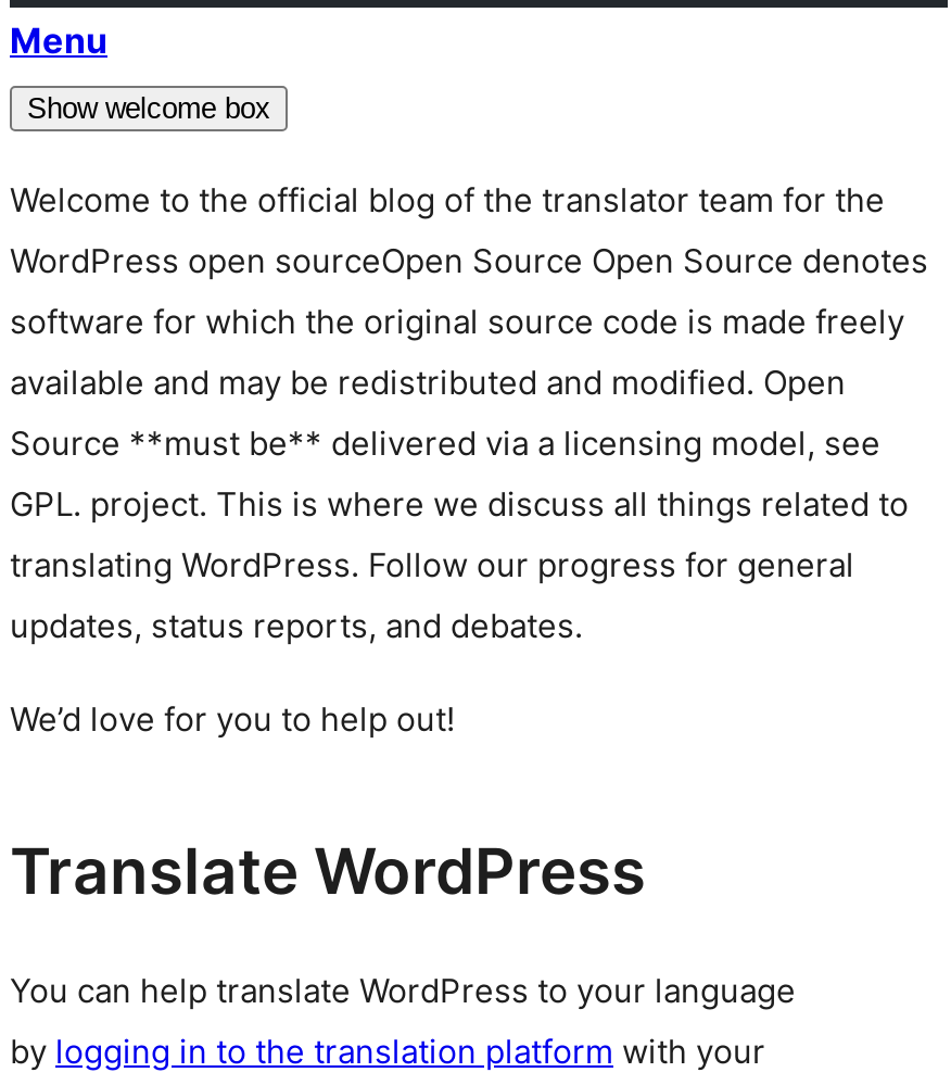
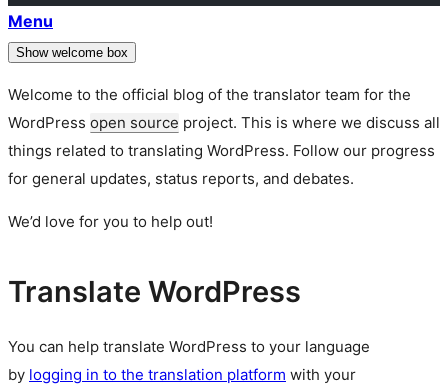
- WordPress open sourceOpen Source Open Source denotes
- software for which the original source code is made freely
- available and may be redistributed and modified. Open
- Source **must be** delivered via a licensing model, see
- GPL. project. This is where we discuss all things related to
- translating WordPress. Follow our progress for general
- updates, status reports, and debates.
+ WordPress open source project. This is where we discuss all
+ things related to translating WordPress. Follow our progress
+ for general updates, status reports, and debates.
